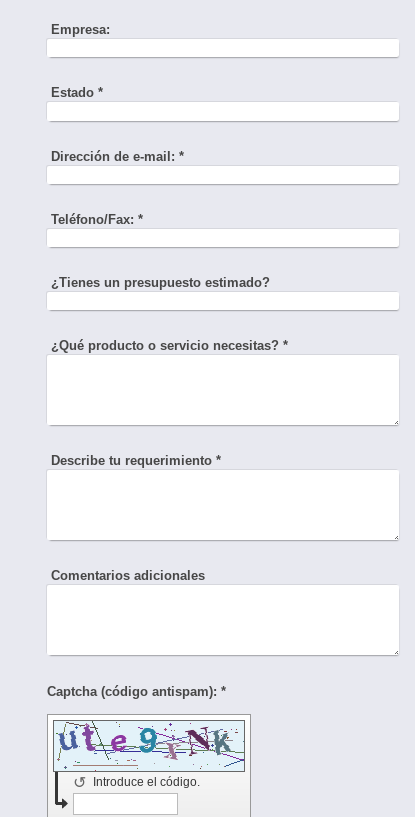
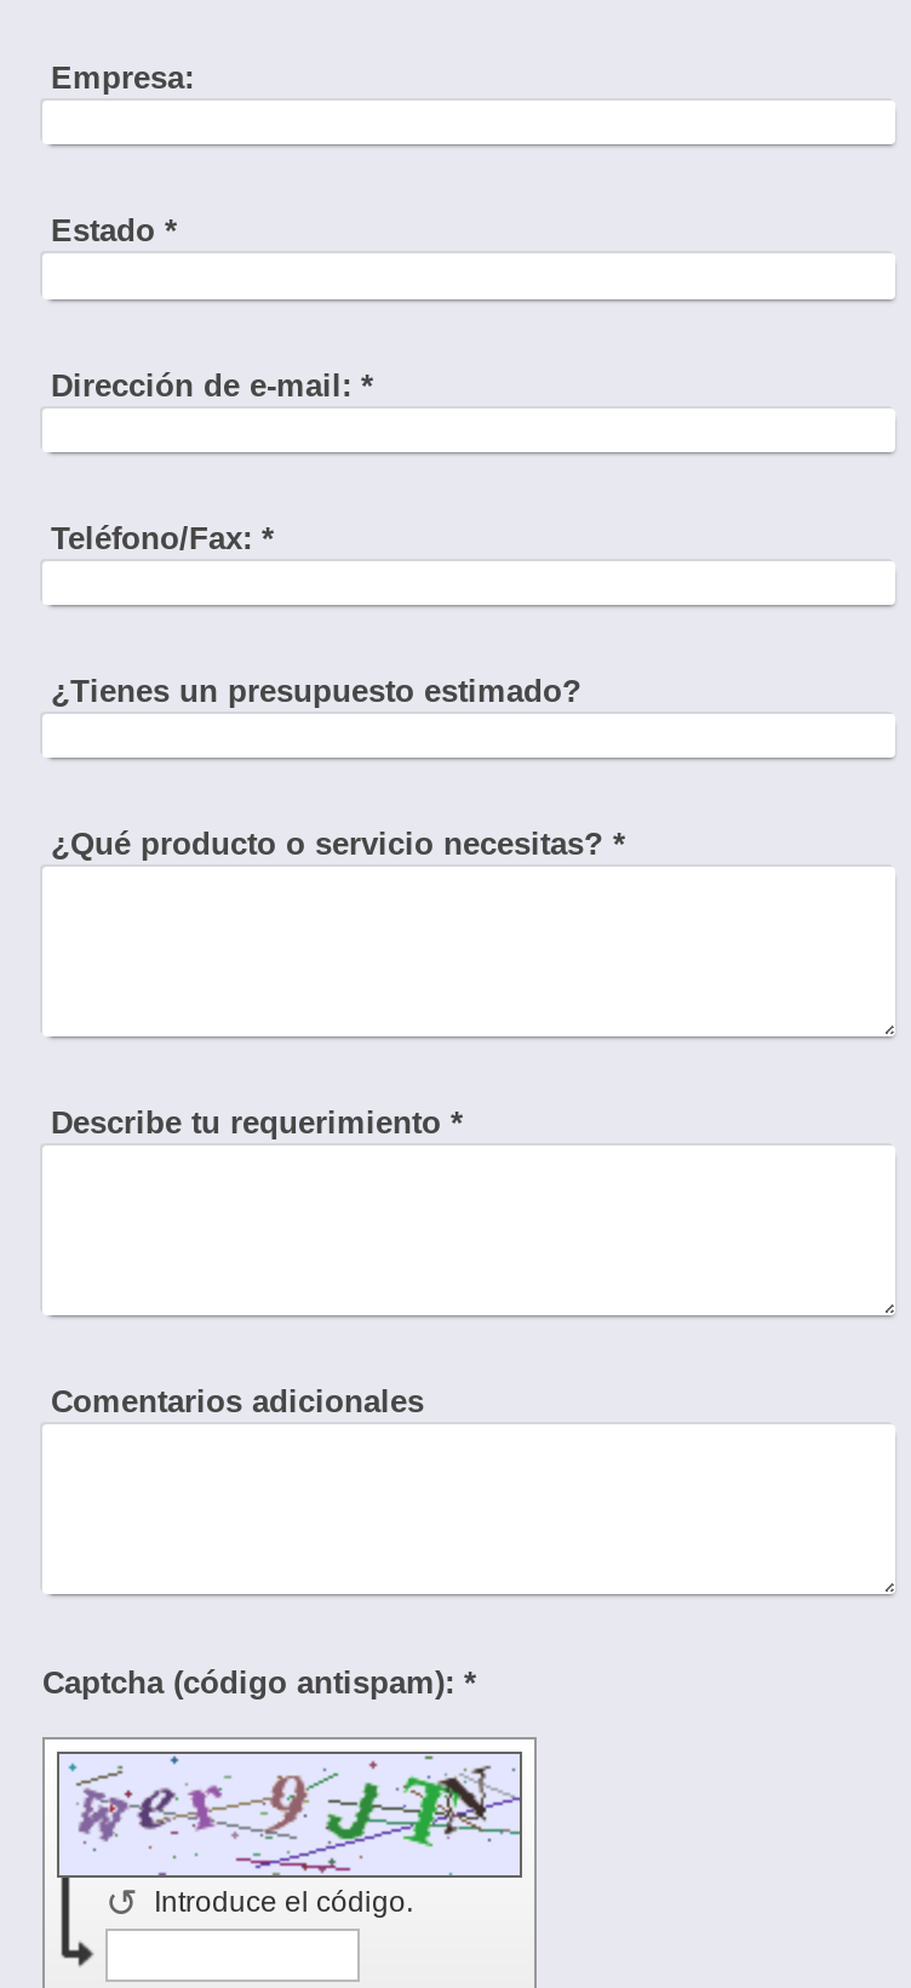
- [image]
+ [image]
